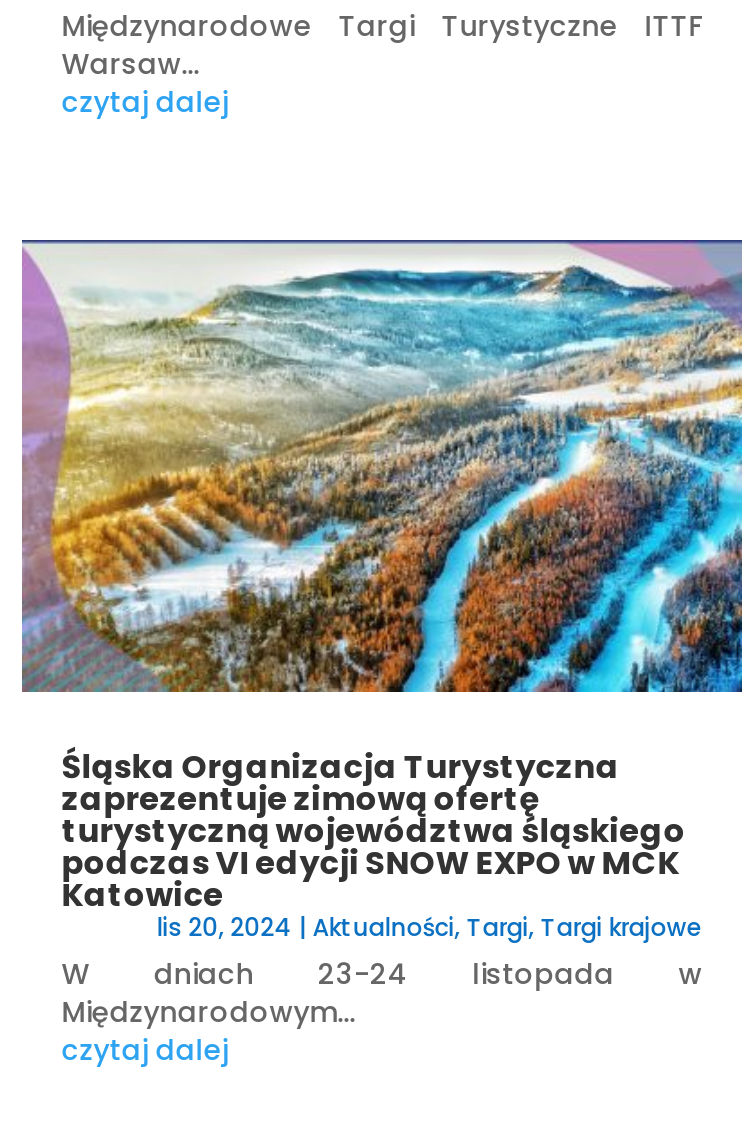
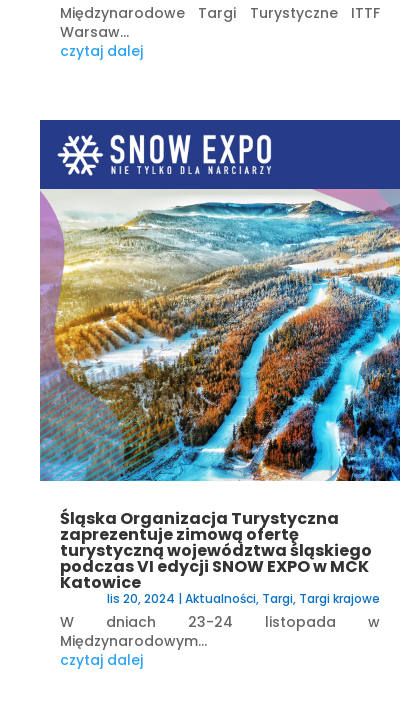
- [image]
+ [image]
